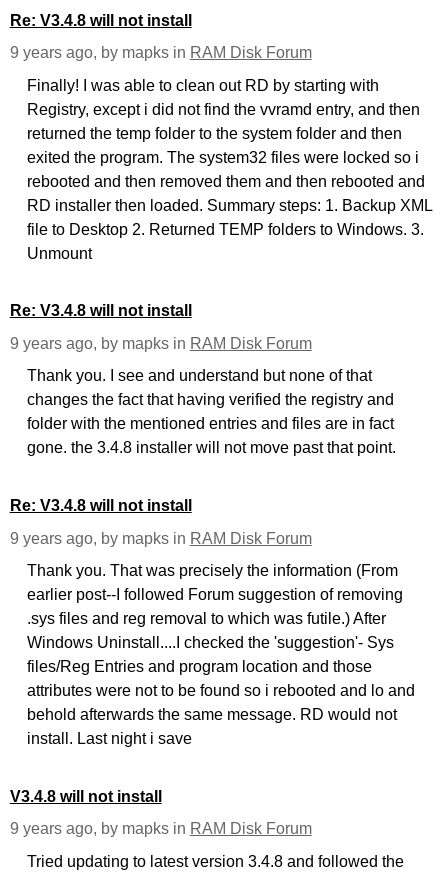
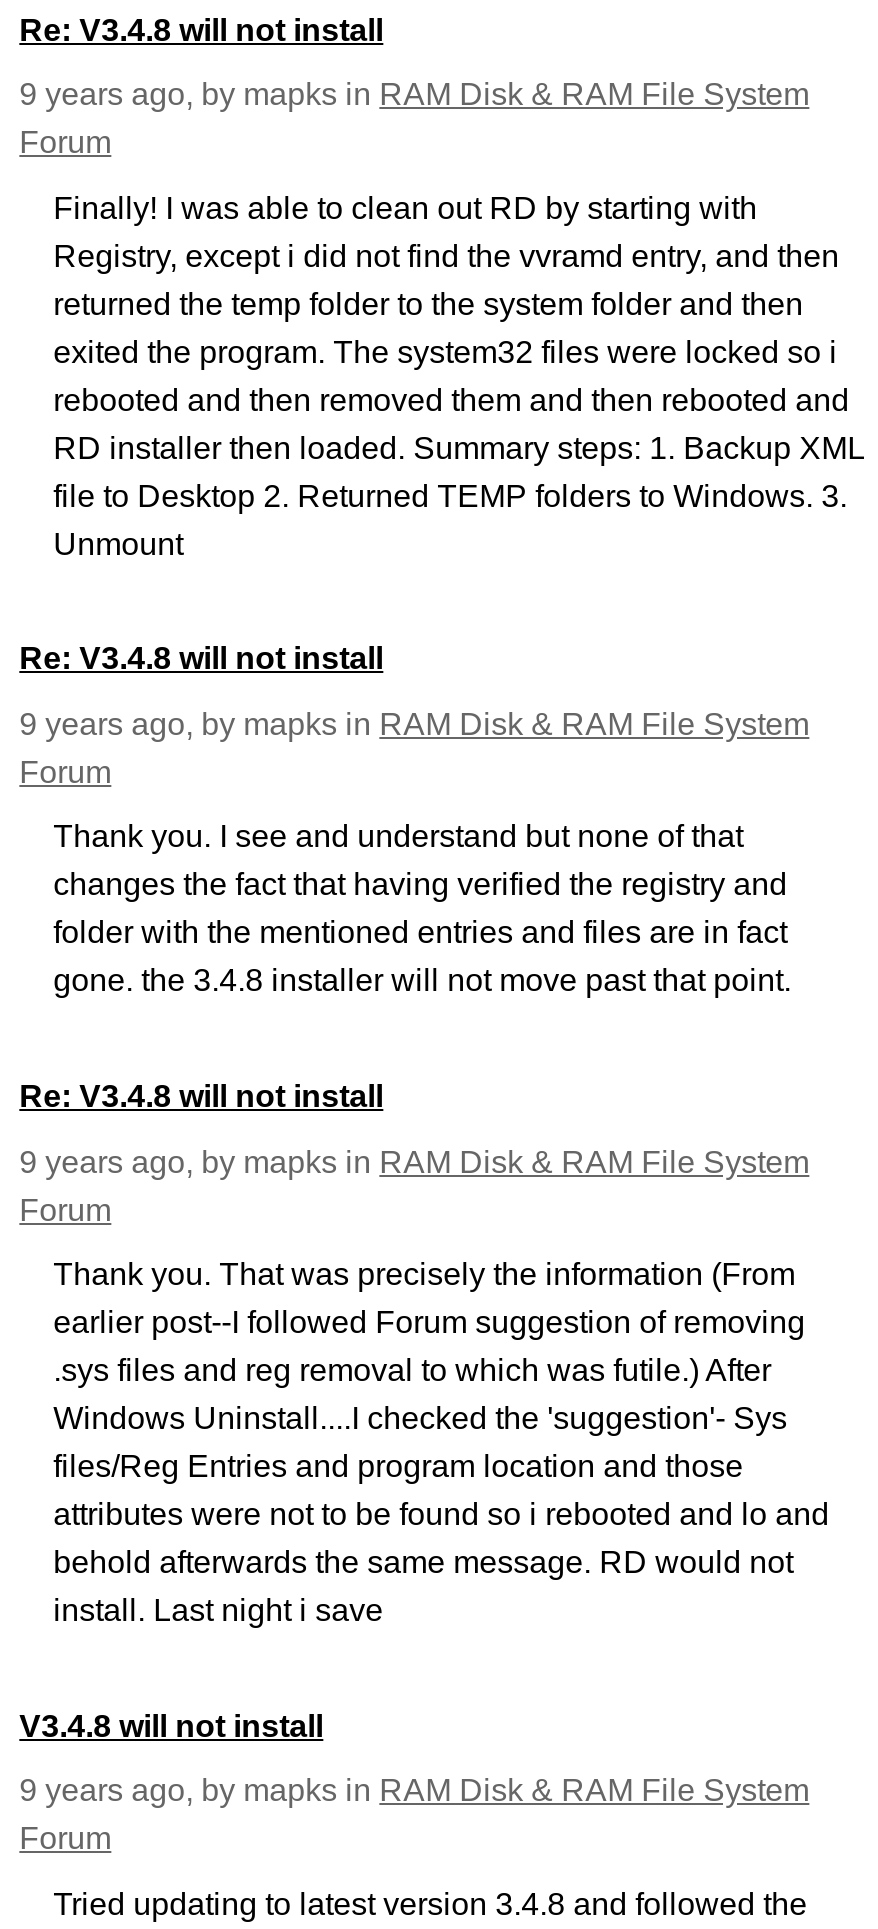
- 9 years ago, by mapks in RAM Disk Forum
+ 9 years ago, by mapks in RAM Disk & RAM File System
+ Forum

- 9 years ago, by mapks in RAM Disk Forum
+ 9 years ago, by mapks in RAM Disk & RAM File System
+ Forum

- 9 years ago, by mapks in RAM Disk Forum
+ 9 years ago, by mapks in RAM Disk & RAM File System
+ Forum

- 9 years ago, by mapks in RAM Disk Forum
+ 9 years ago, by mapks in RAM Disk & RAM File System
+ Forum
